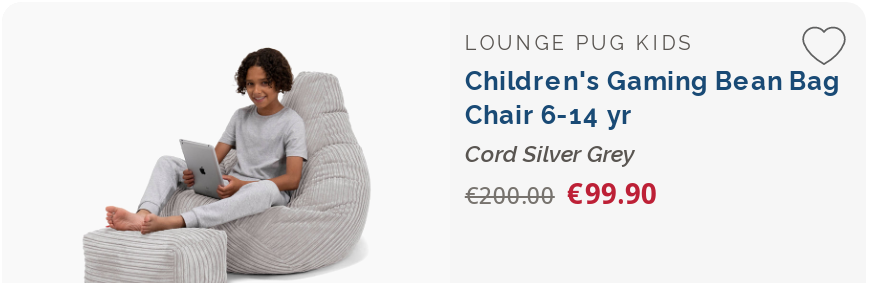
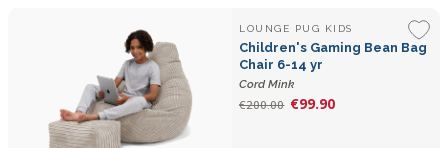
- Cord Silver Grey
+ Cord Mink
